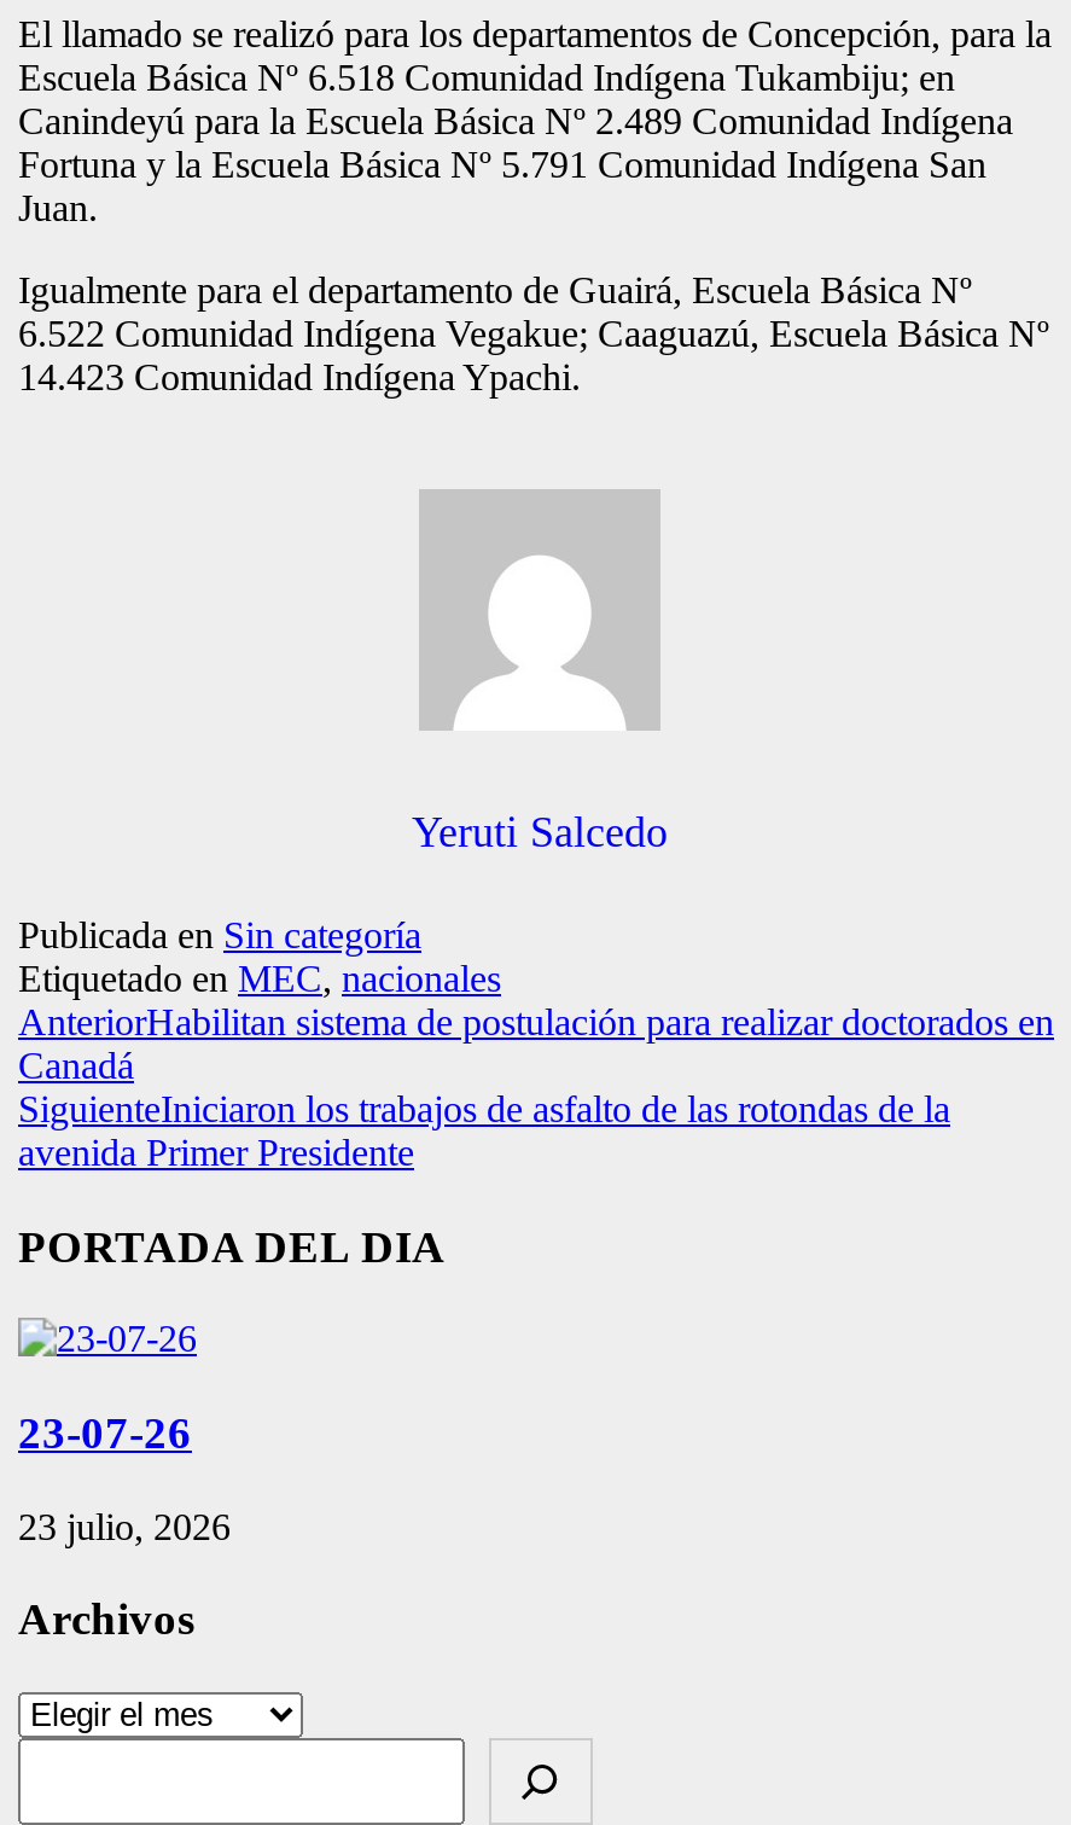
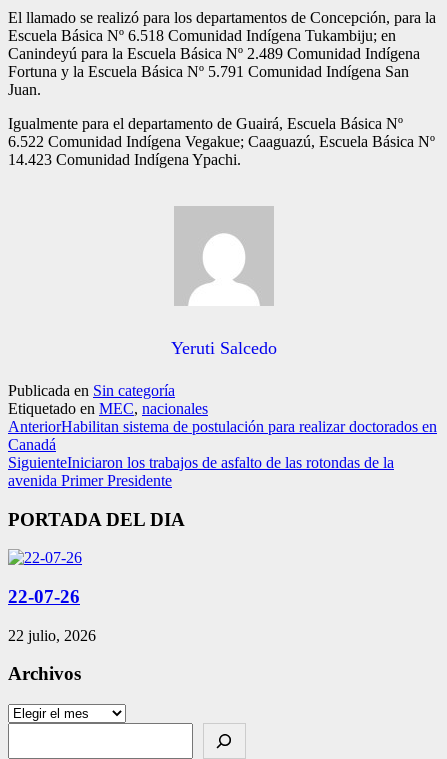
- 23-07-26
+ 22-07-26

- 23 julio, 2026
+ 22 julio, 2026
